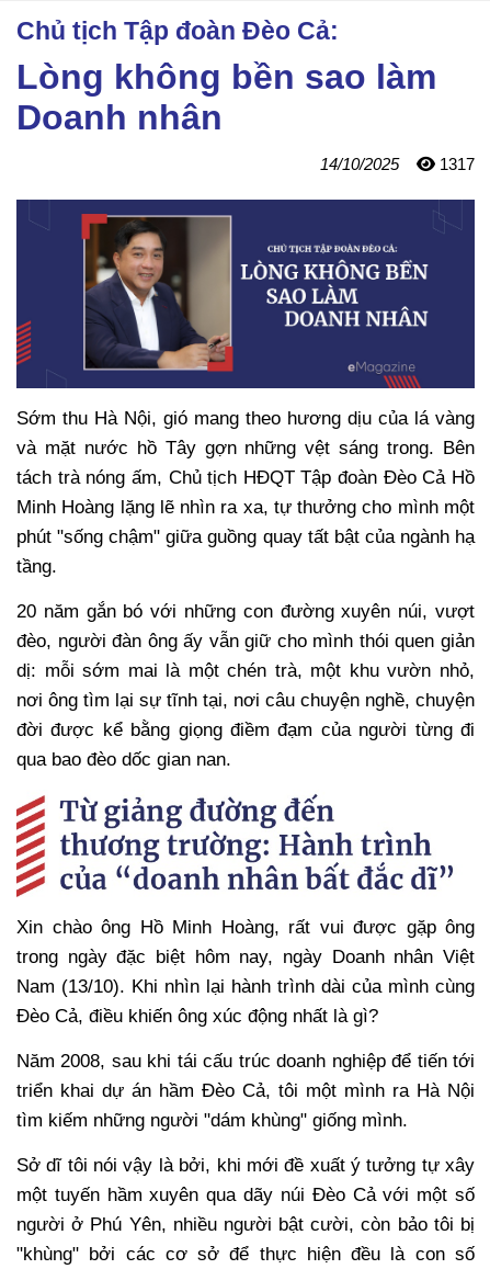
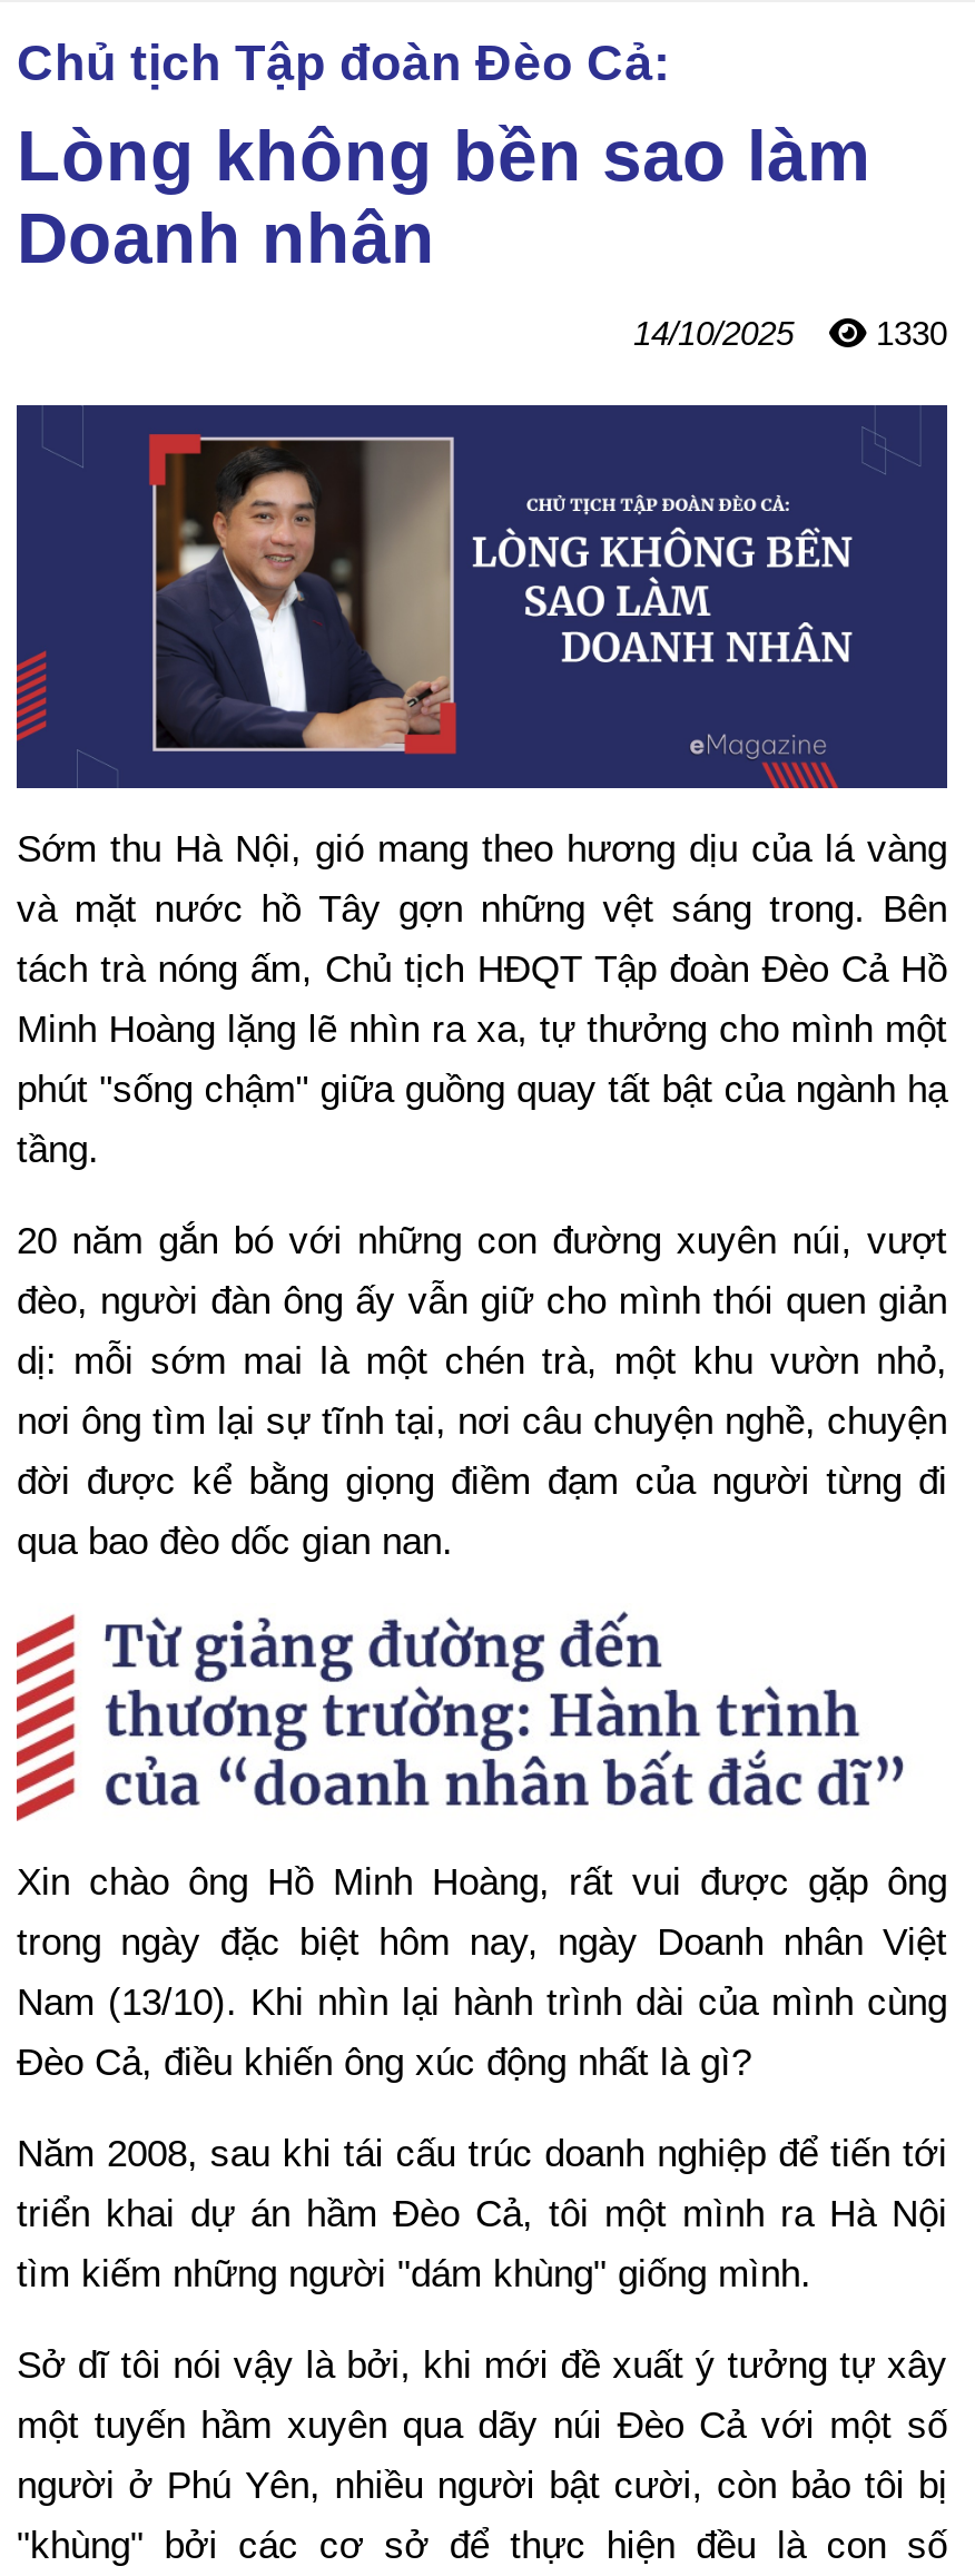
- 14/10/2025 1317
+ 14/10/2025 1330
